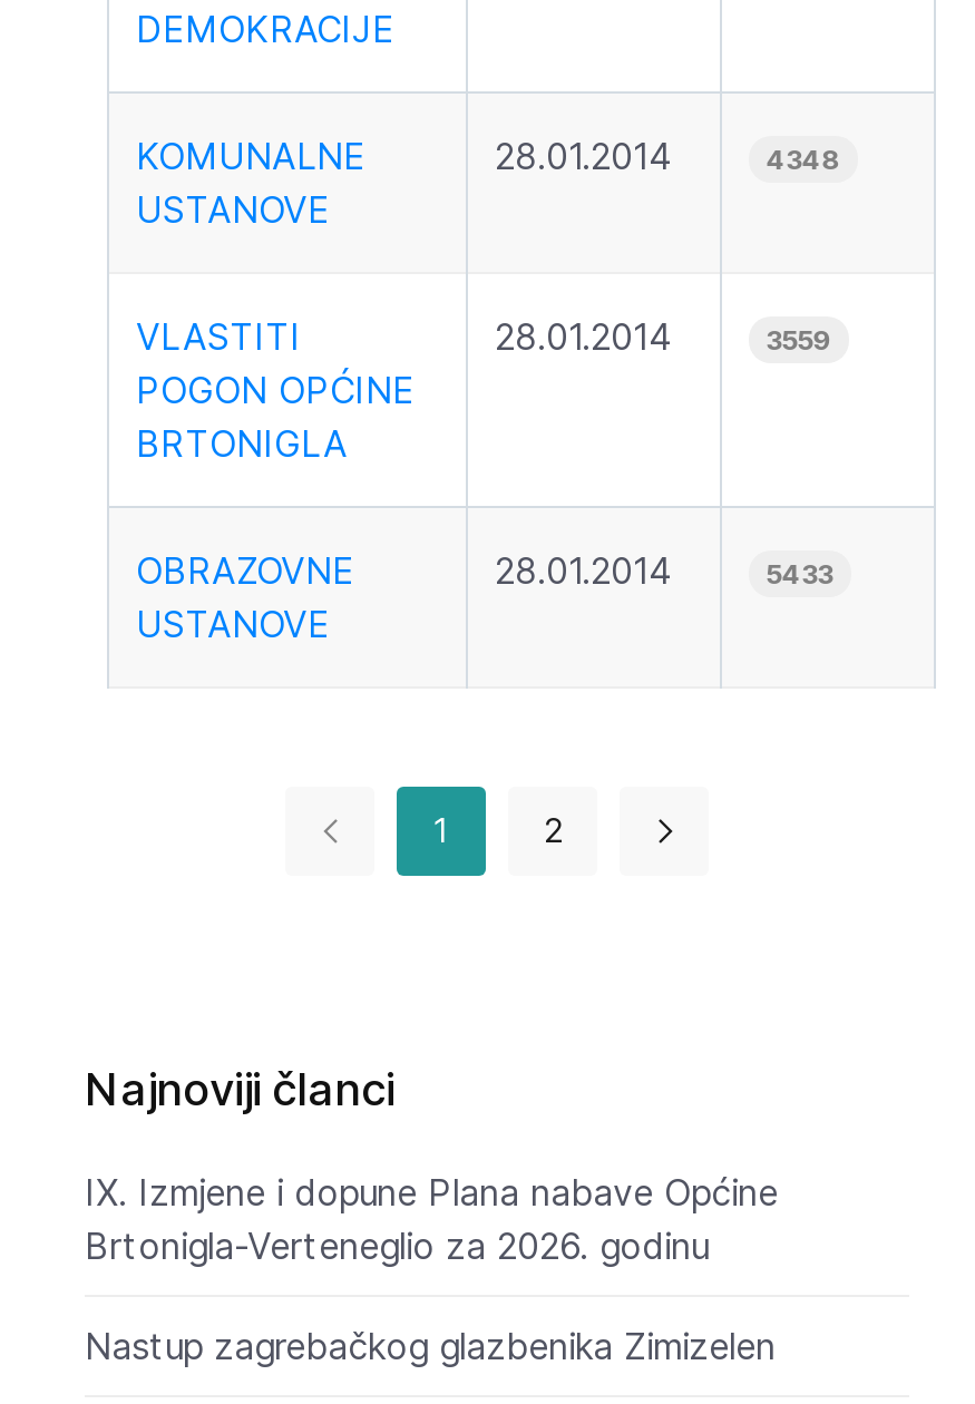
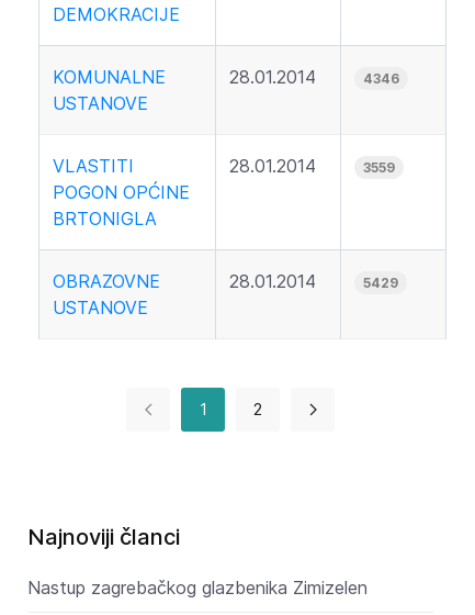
- 4348
+ 4346

- 5433
+ 5429

- IX. Izmjene i dopune Plana nabave Općine
- Brtonigla-Verteneglio za 2026. godinu
